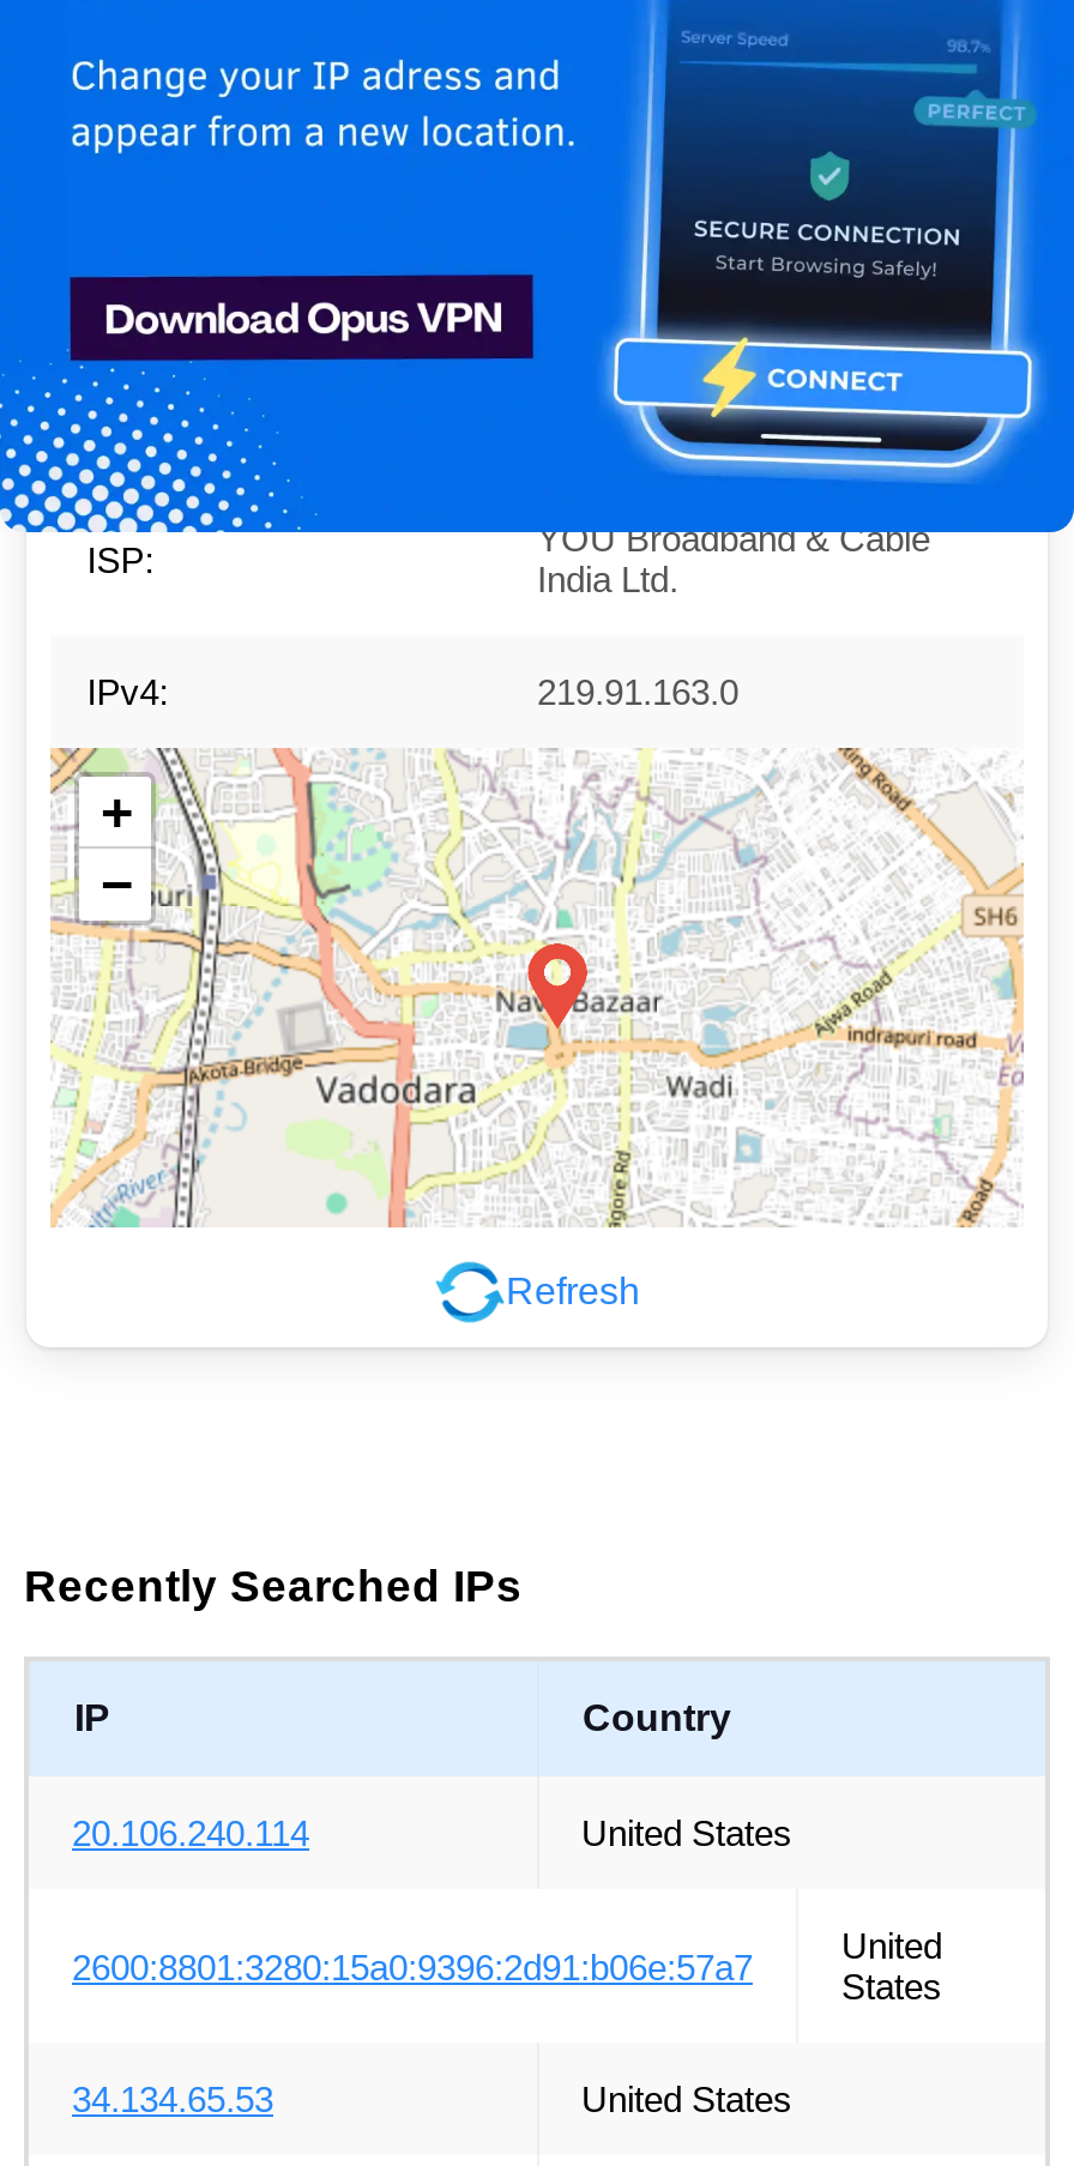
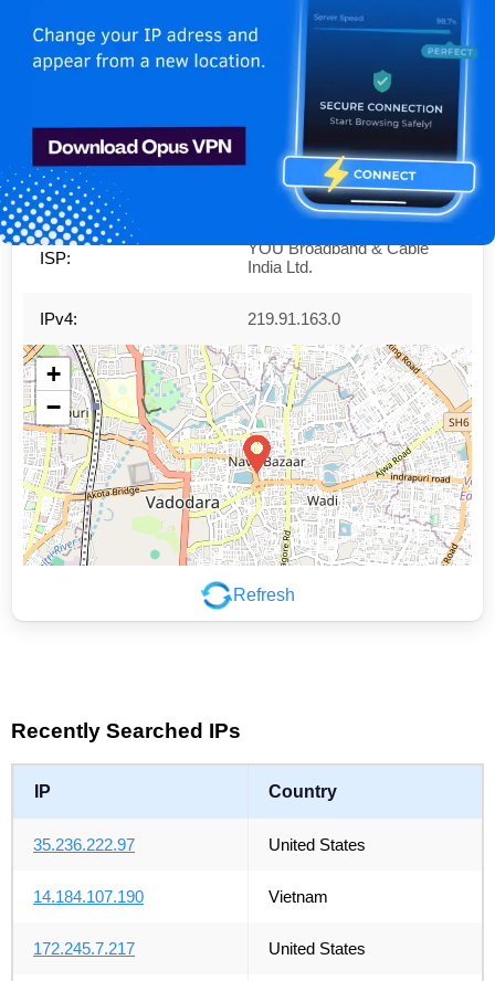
- 20.106.240.114
+ 35.236.222.97

- 2600:8801:3280:15a0:9396:2d91:b06e:57a7
- United
- States
+ 14.184.107.190
+ Vietnam

- 34.134.65.53
+ 172.245.7.217
